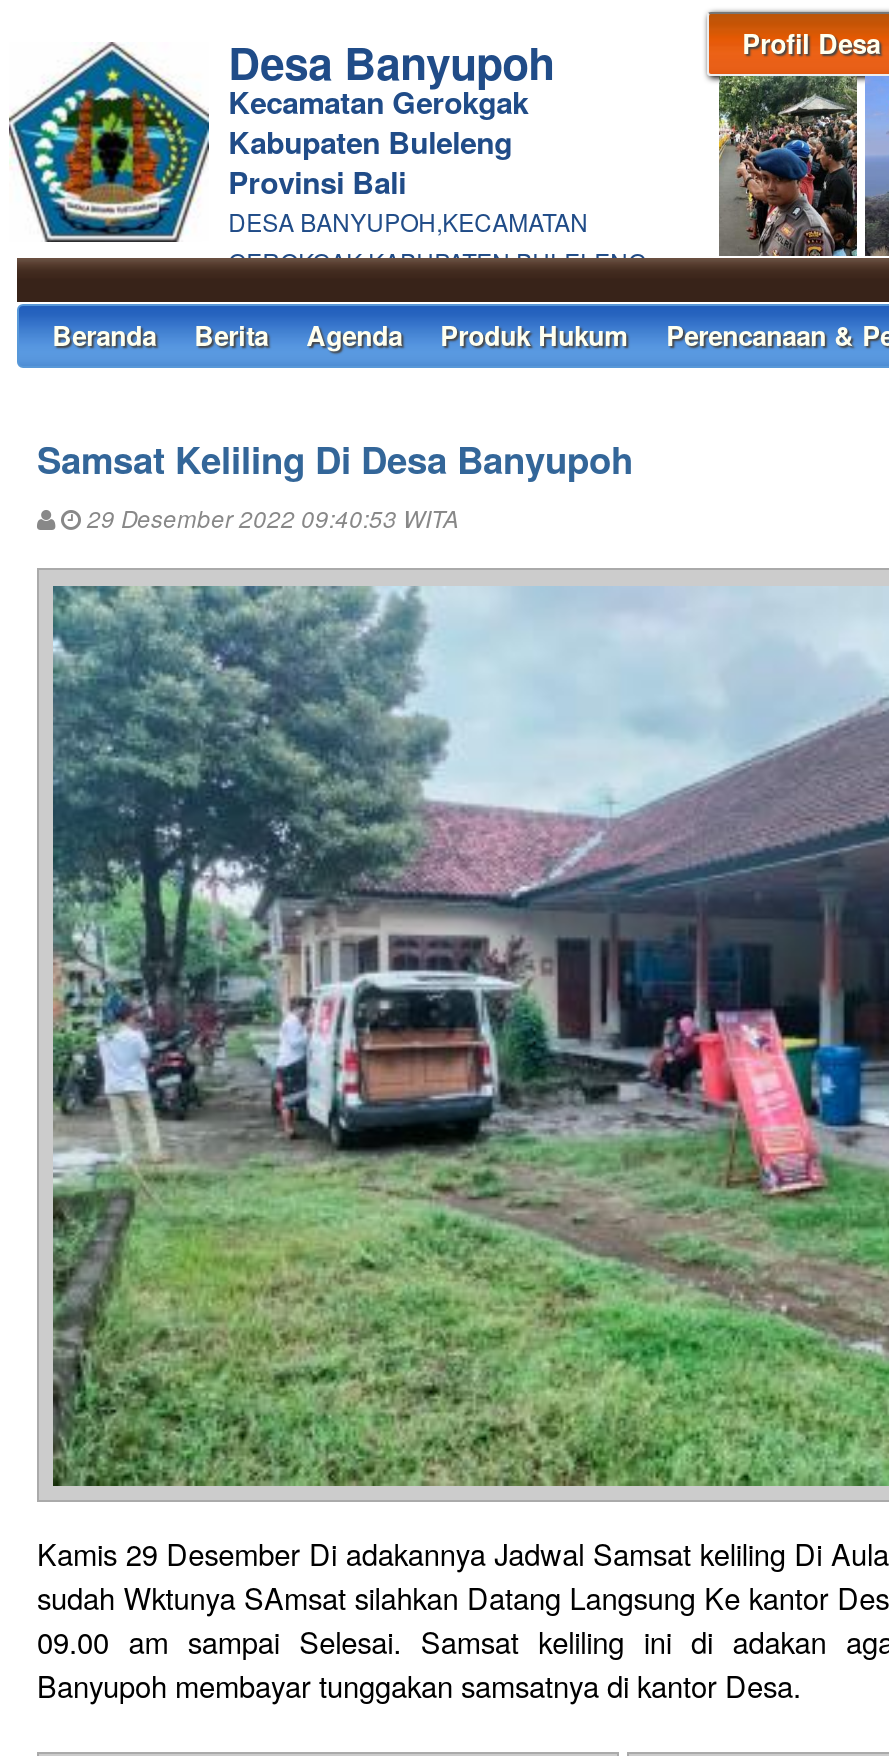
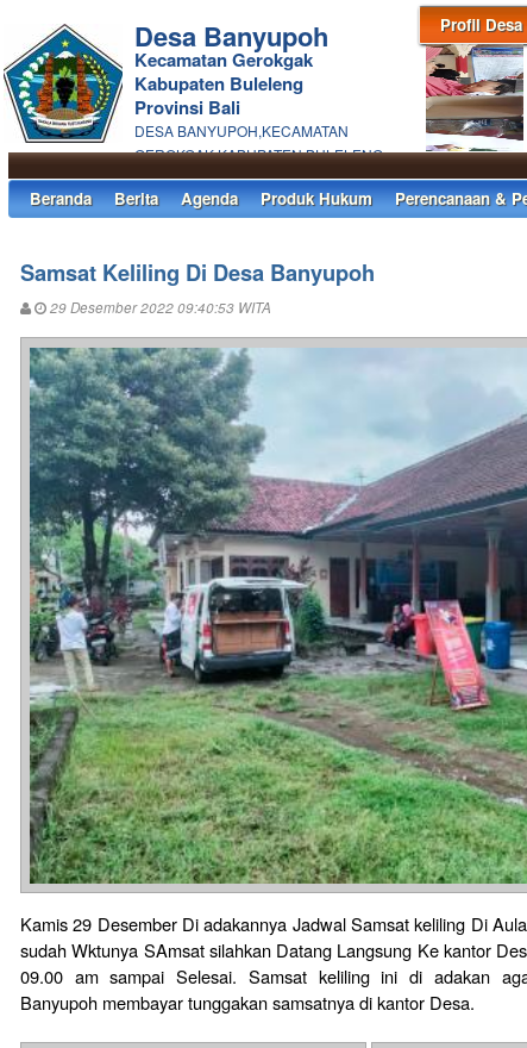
- [image]
+ [image]
